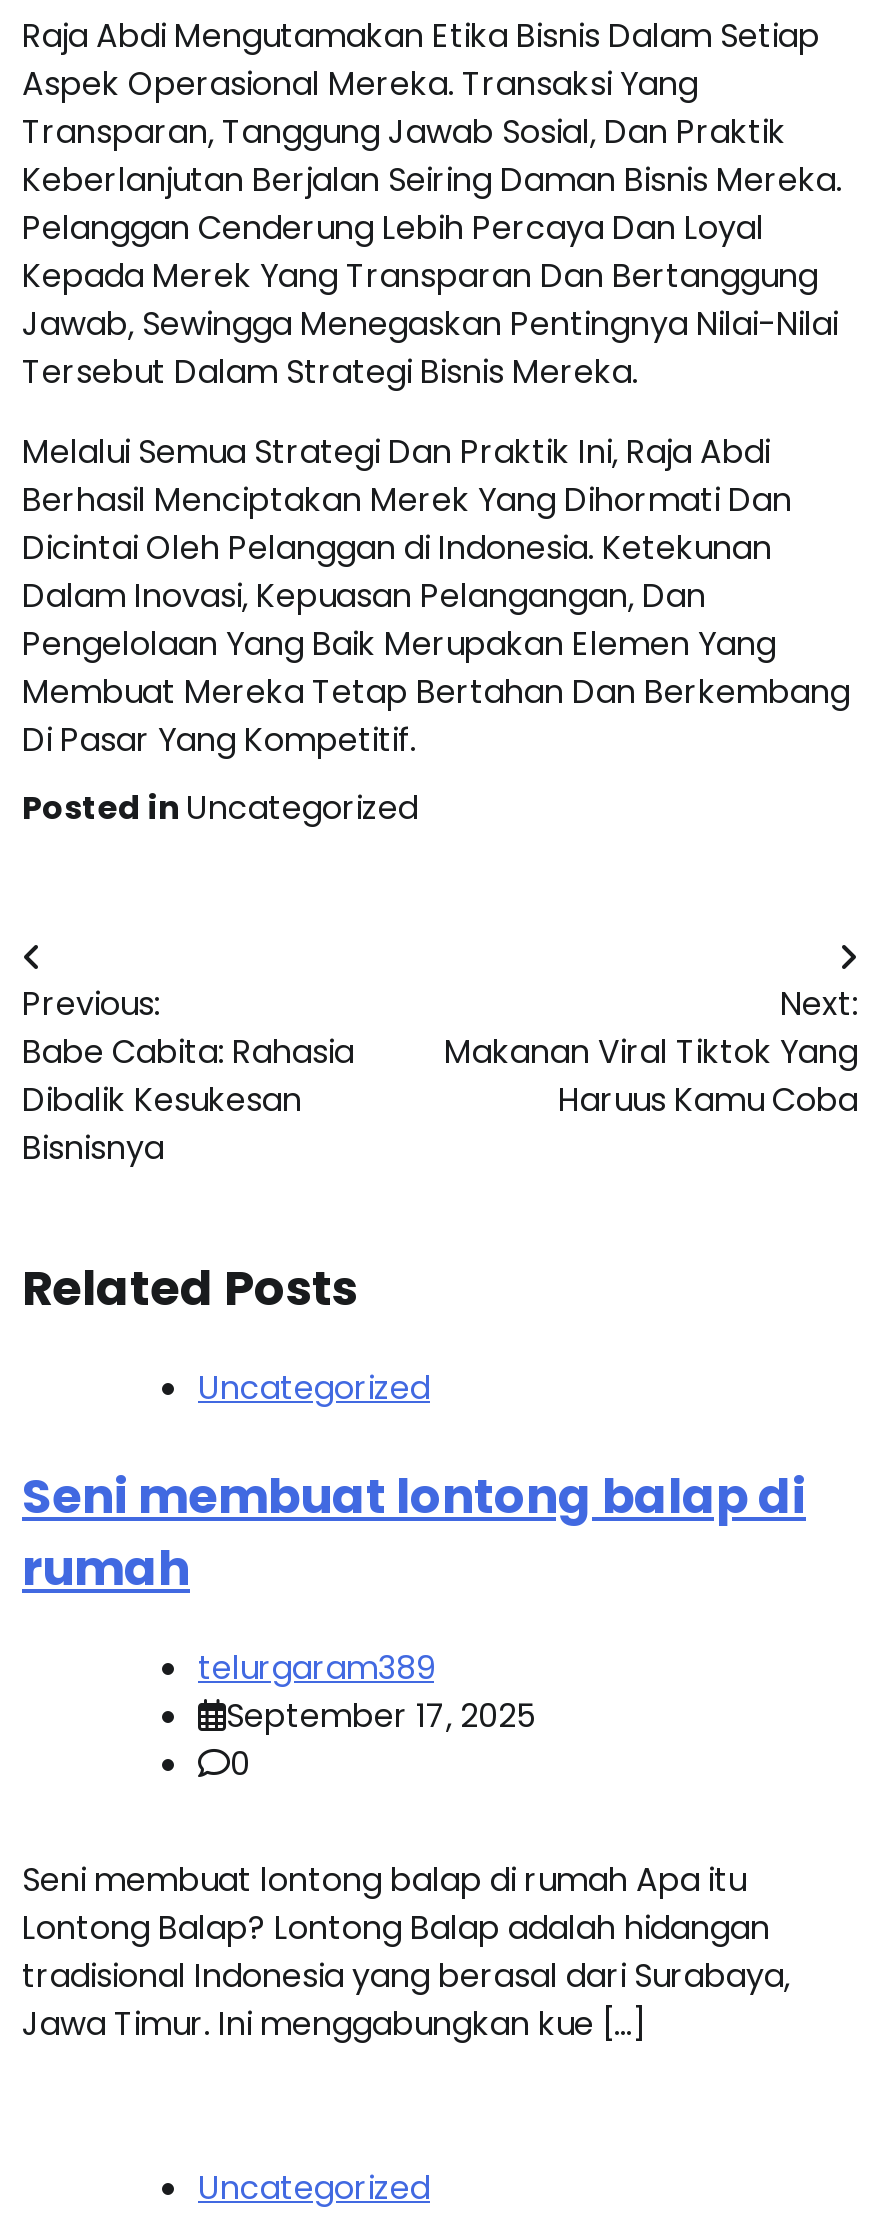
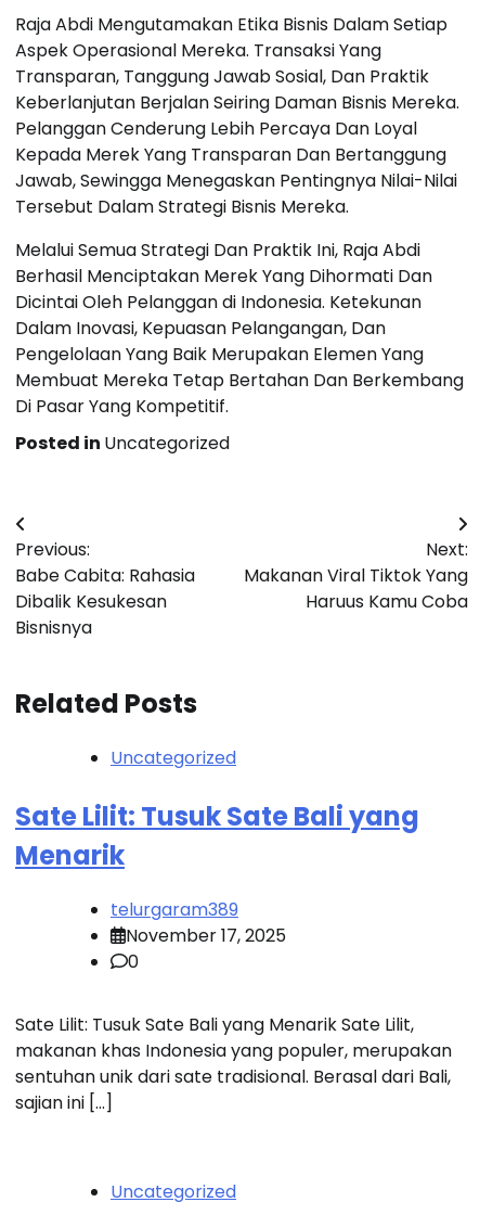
- Seni membuat lontong balap di
- rumah
+ Sate Lilit: Tusuk Sate Bali yang
+ Menarik

- September 17, 2025
+ November 17, 2025

- Seni membuat lontong balap di rumah Apa itu
- Lontong Balap? Lontong Balap adalah hidangan
- tradisional Indonesia yang berasal dari Surabaya,
- Jawa Timur. Ini menggabungkan kue […]
+ Sate Lilit: Tusuk Sate Bali yang Menarik Sate Lilit,
+ makanan khas Indonesia yang populer, merupakan
+ sentuhan unik dari sate tradisional. Berasal dari Bali,
+ sajian ini […]
